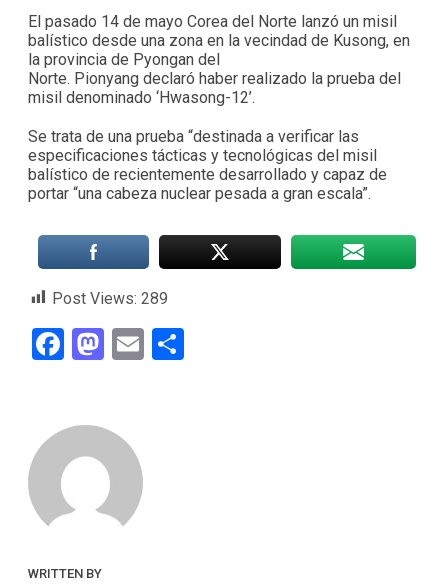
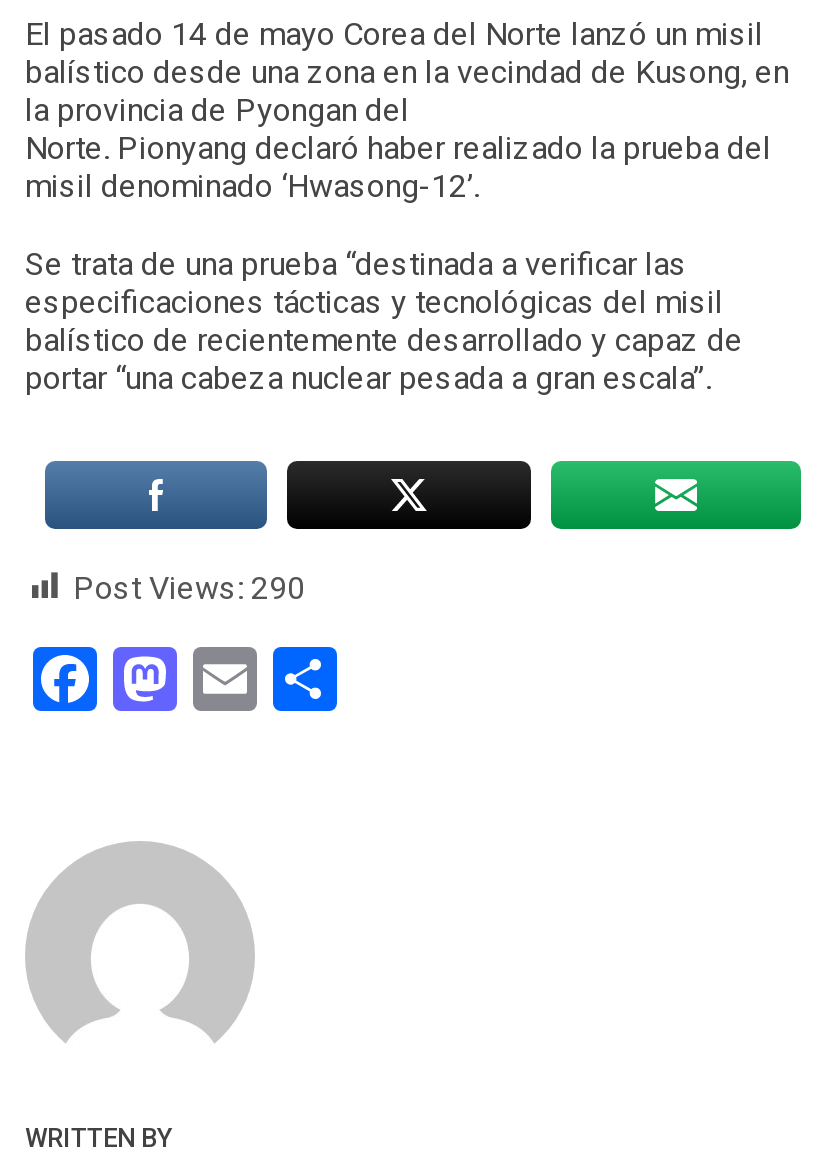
- Post Views: 289
+ Post Views: 290
